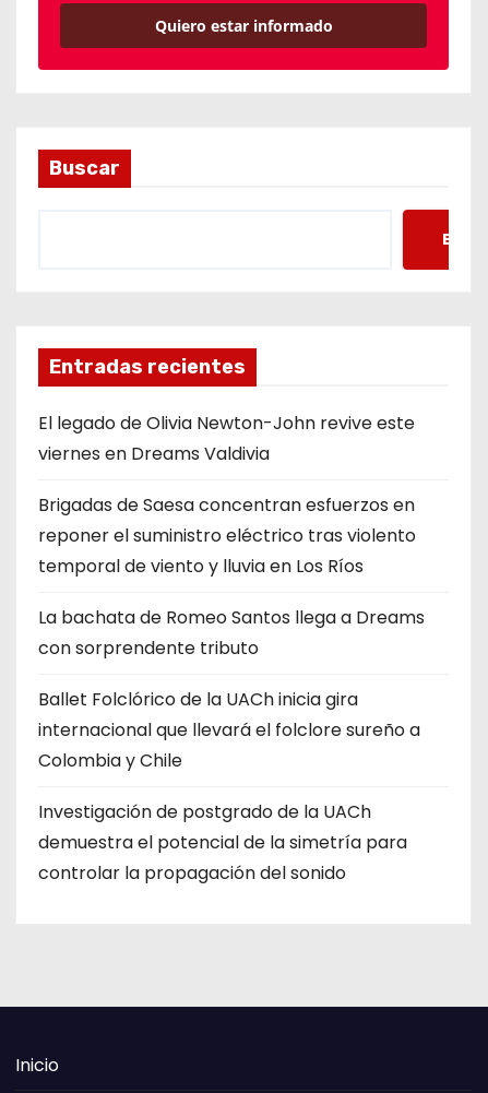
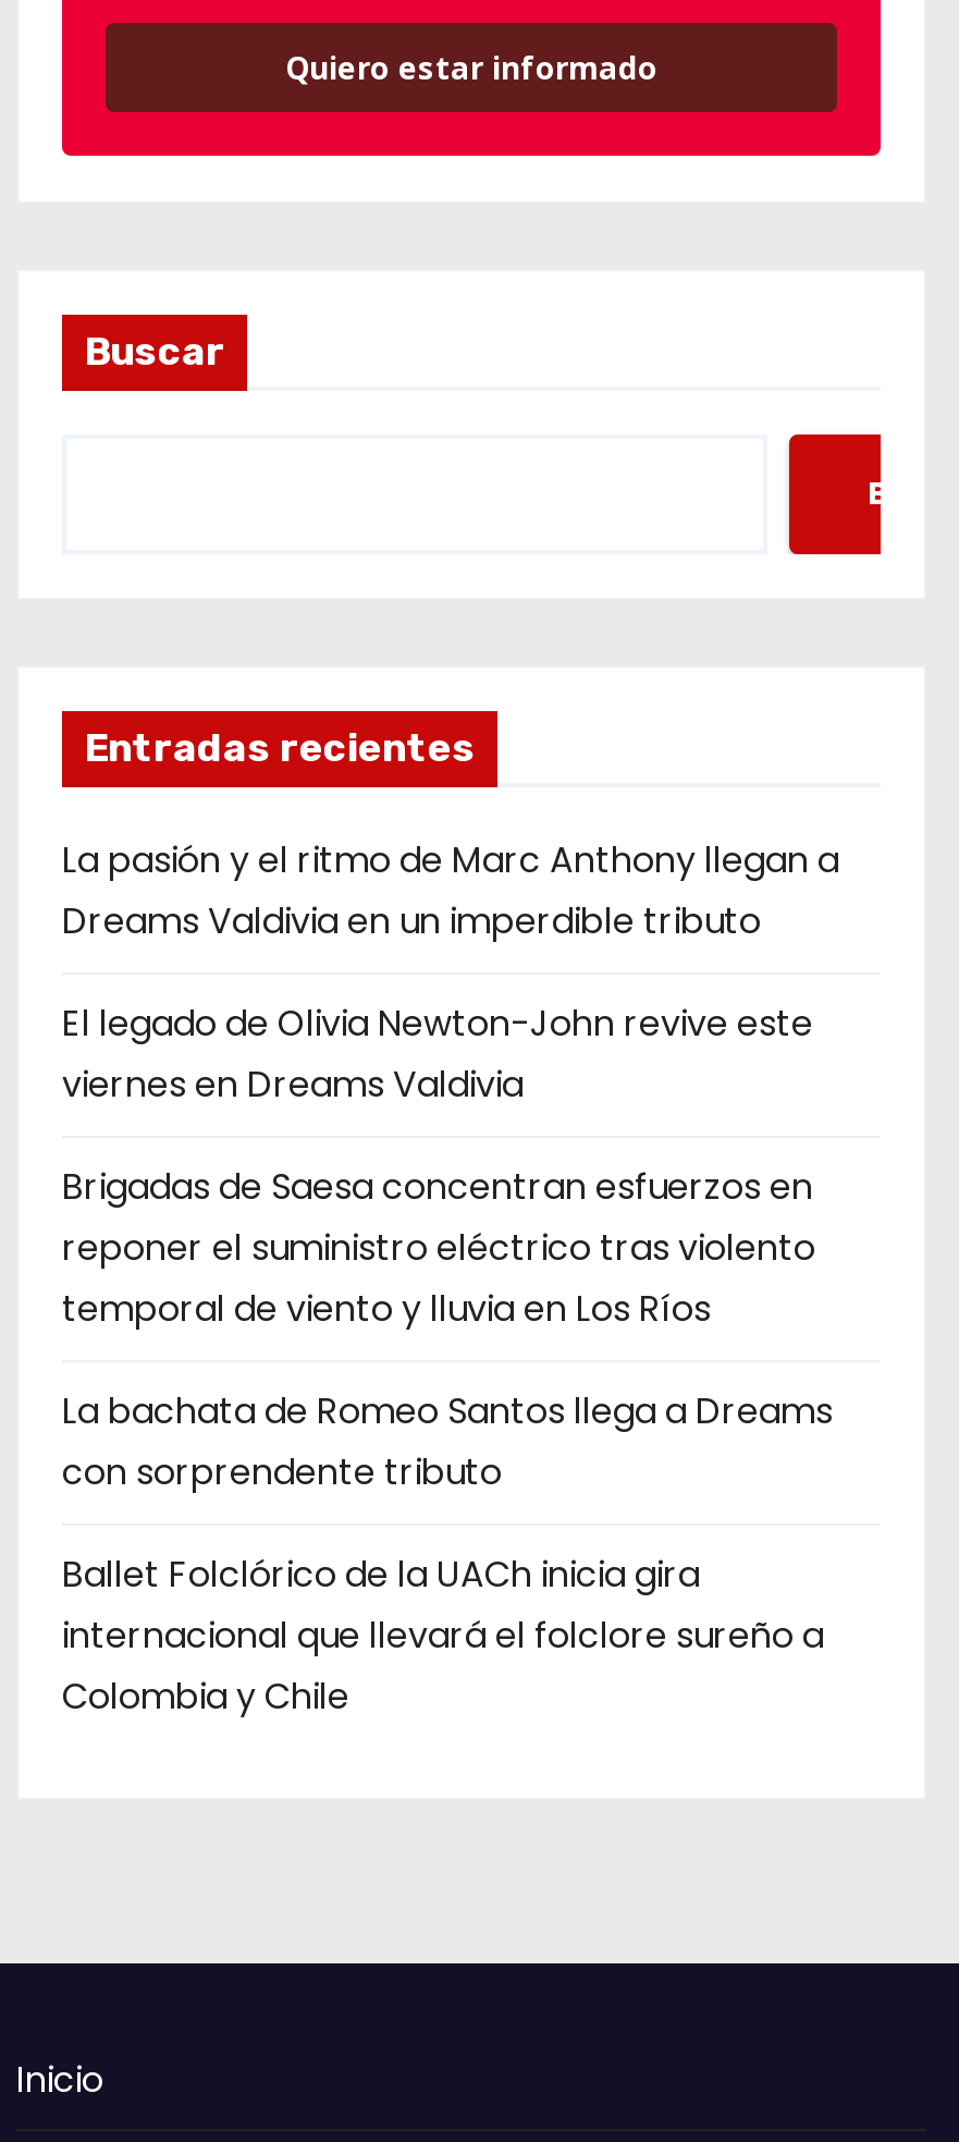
+ La pasión y el ritmo de Marc Anthony llegan a
+ Dreams Valdivia en un imperdible tributo

moved down: El legado de Olivia Newton-John revive este | viernes en Dreams Valdivia | Brigadas de Saesa concentran esfuerzos en | ... | internacional que llevará el folclore sureño a | Colombia y Chile

- Investigación de postgrado de la UACh
- demuestra el potencial de la simetría para
- controlar la propagación del sonido
